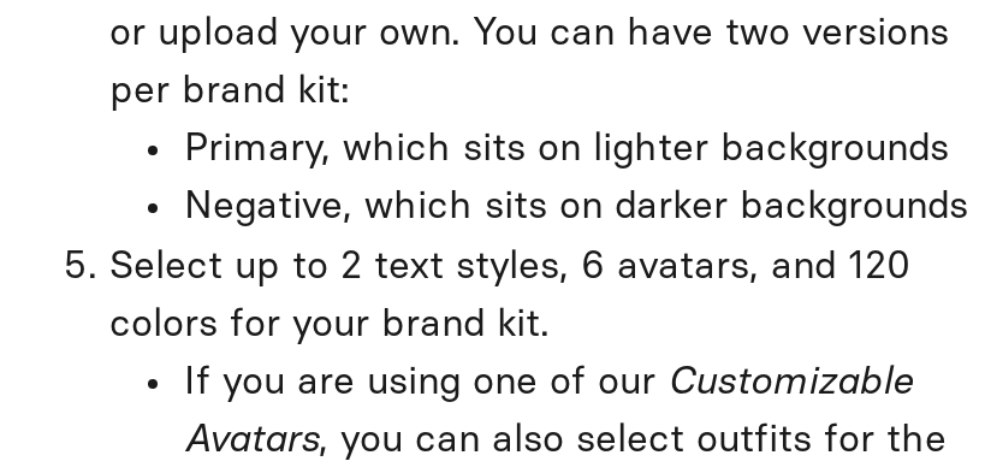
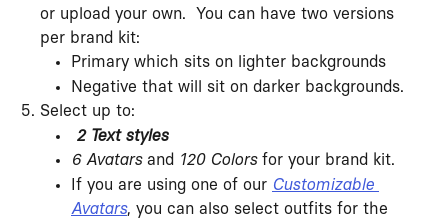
- Primary, which sits on lighter backgrounds
- Negative, which sits on darker backgrounds
- Select up to 2 text styles, 6 avatars, and 120
- colors for your brand kit.
+ Primary which sits on lighter backgrounds
+ Negative that will sit on darker backgrounds.
+ Select up to:
+ 2 Text styles
+ 6 Avatars and 120 Colors for your brand kit.
